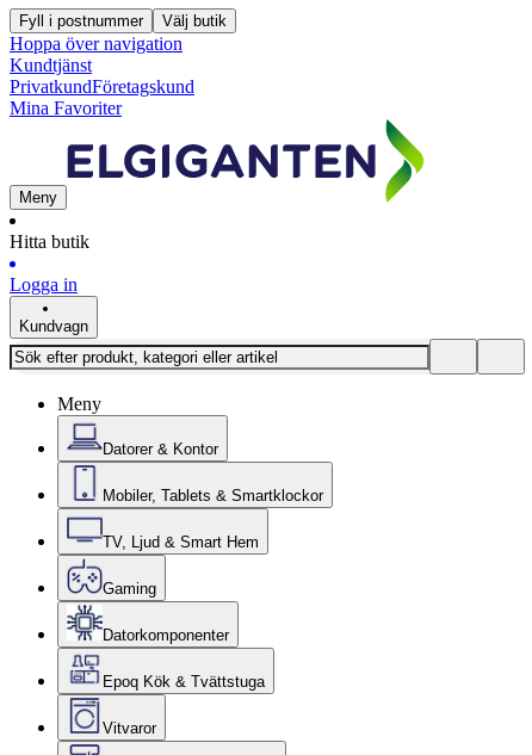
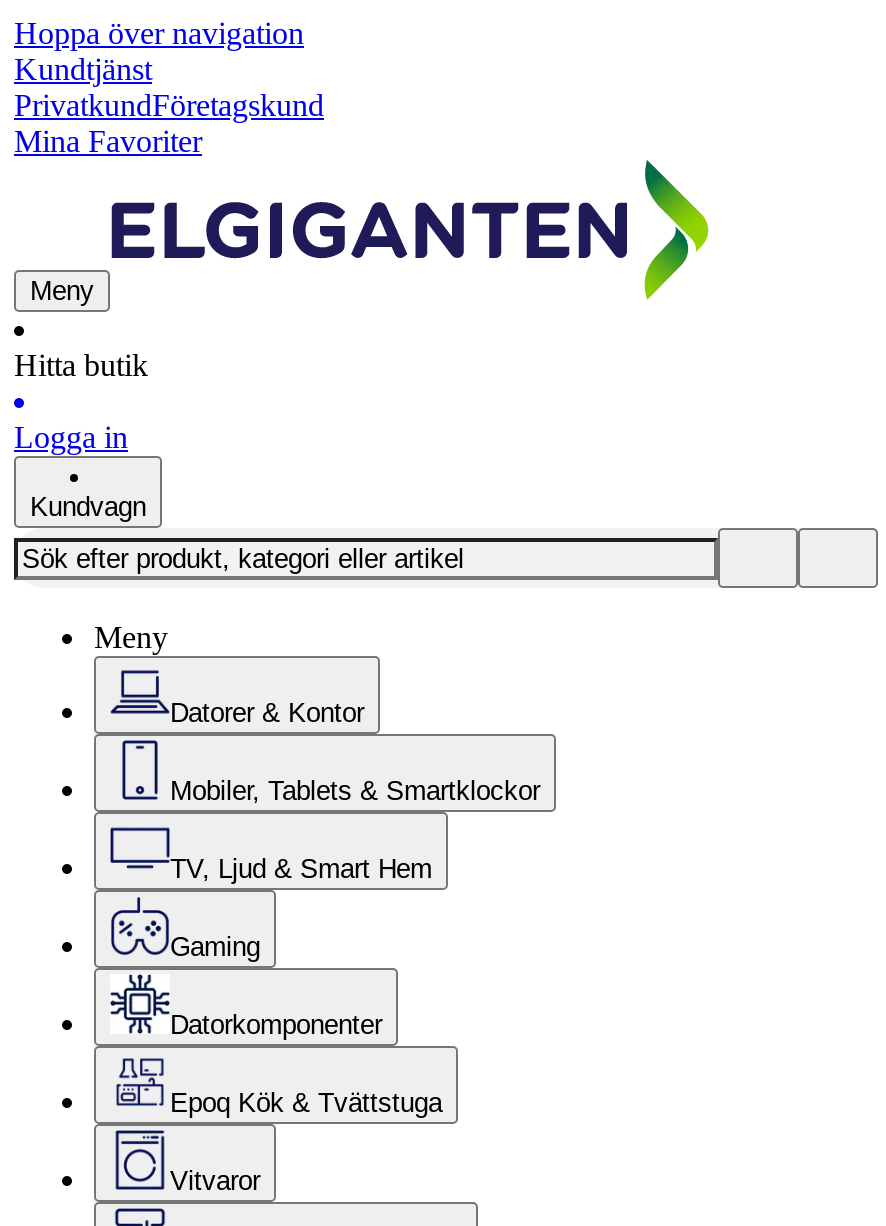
- Fyll i postnummer
- Välj butik
